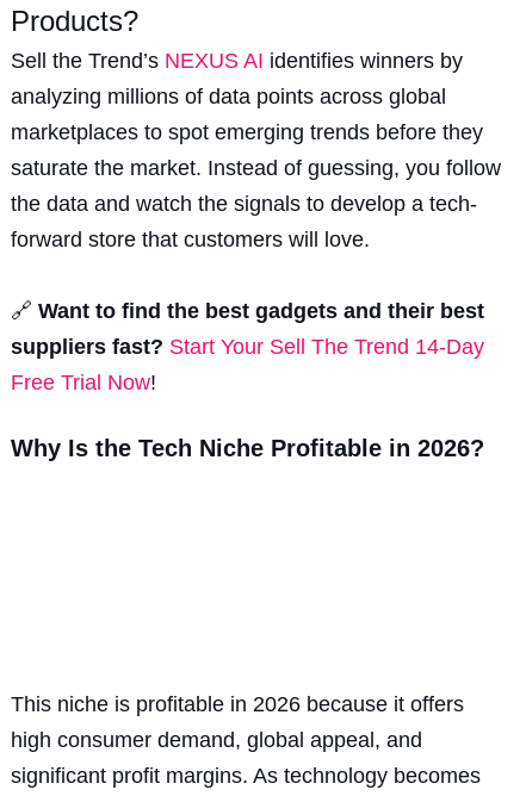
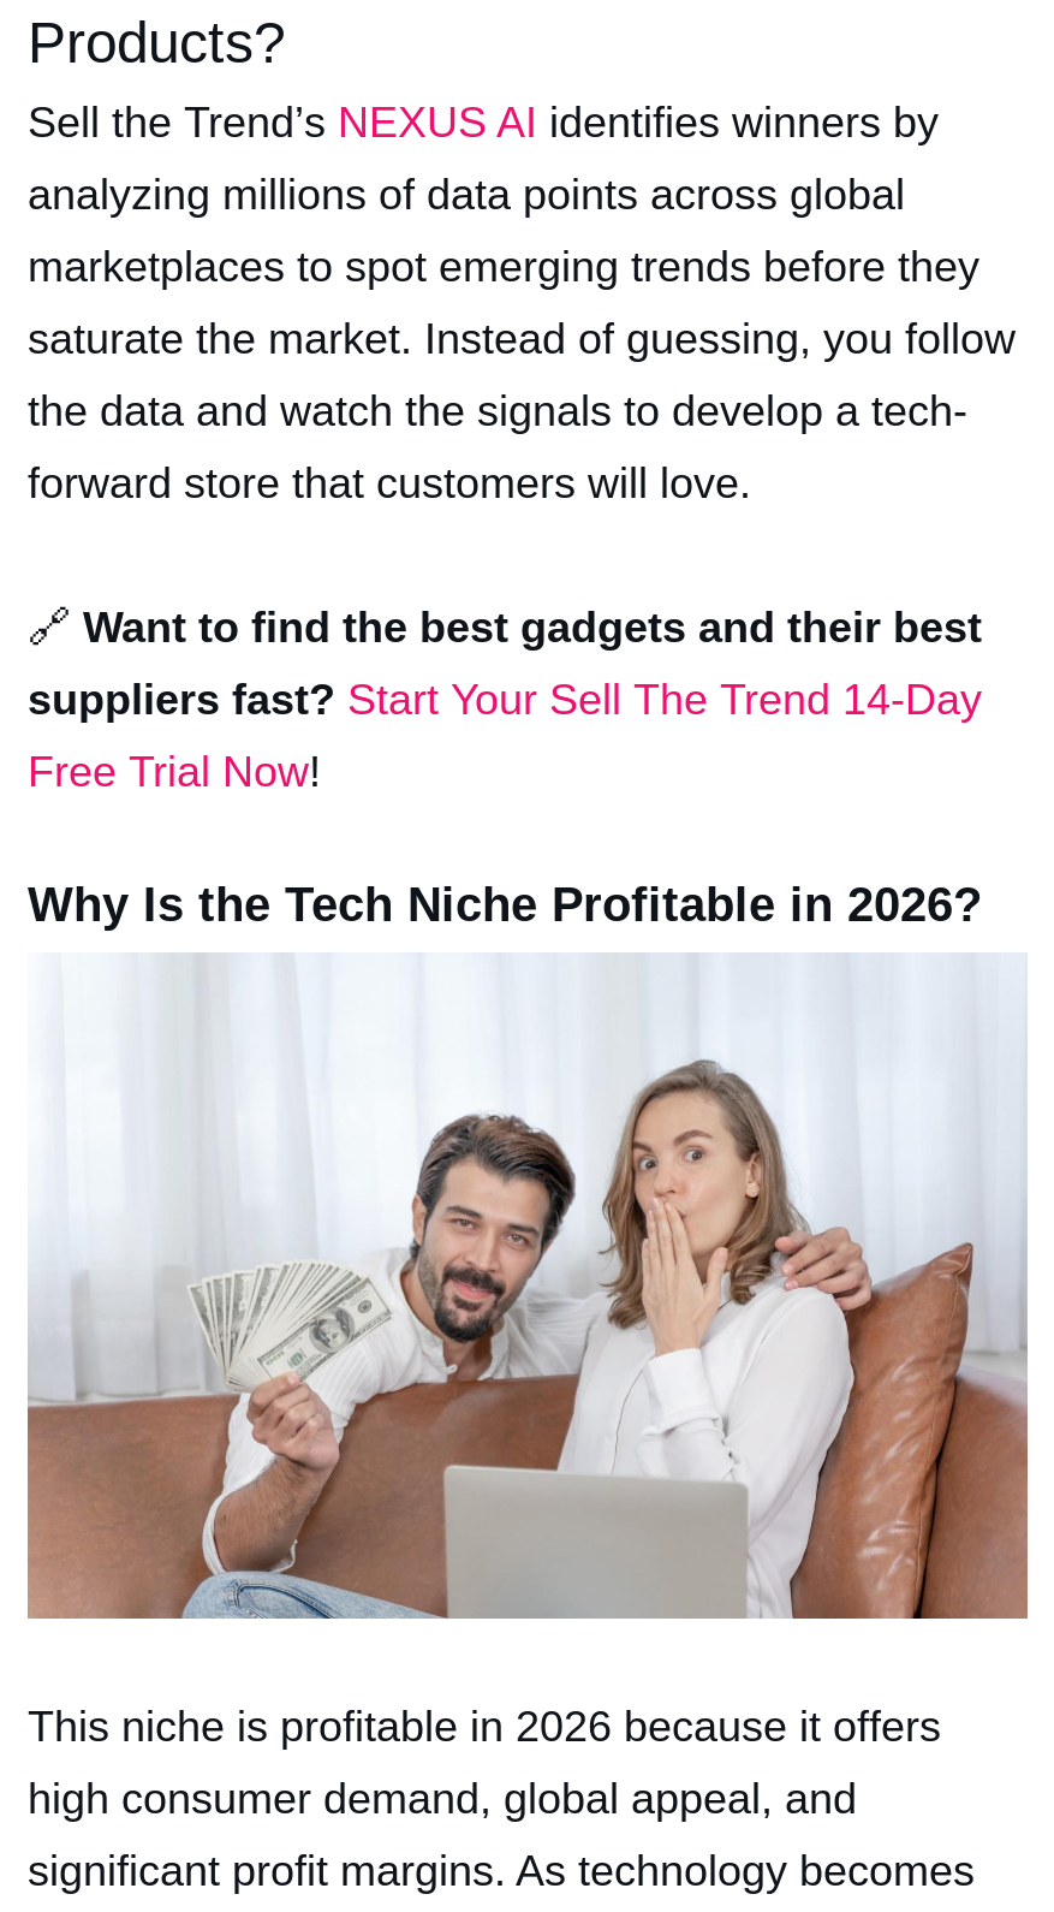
+ [image]
